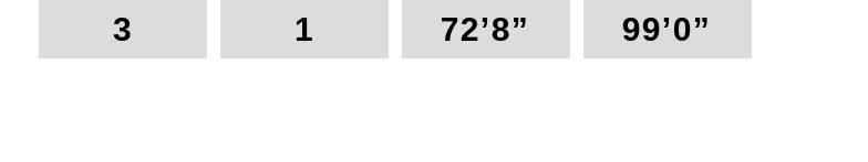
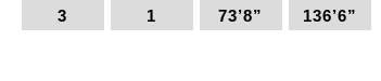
- 72’8”
+ 73’8”

- 99’0”
+ 136’6”
